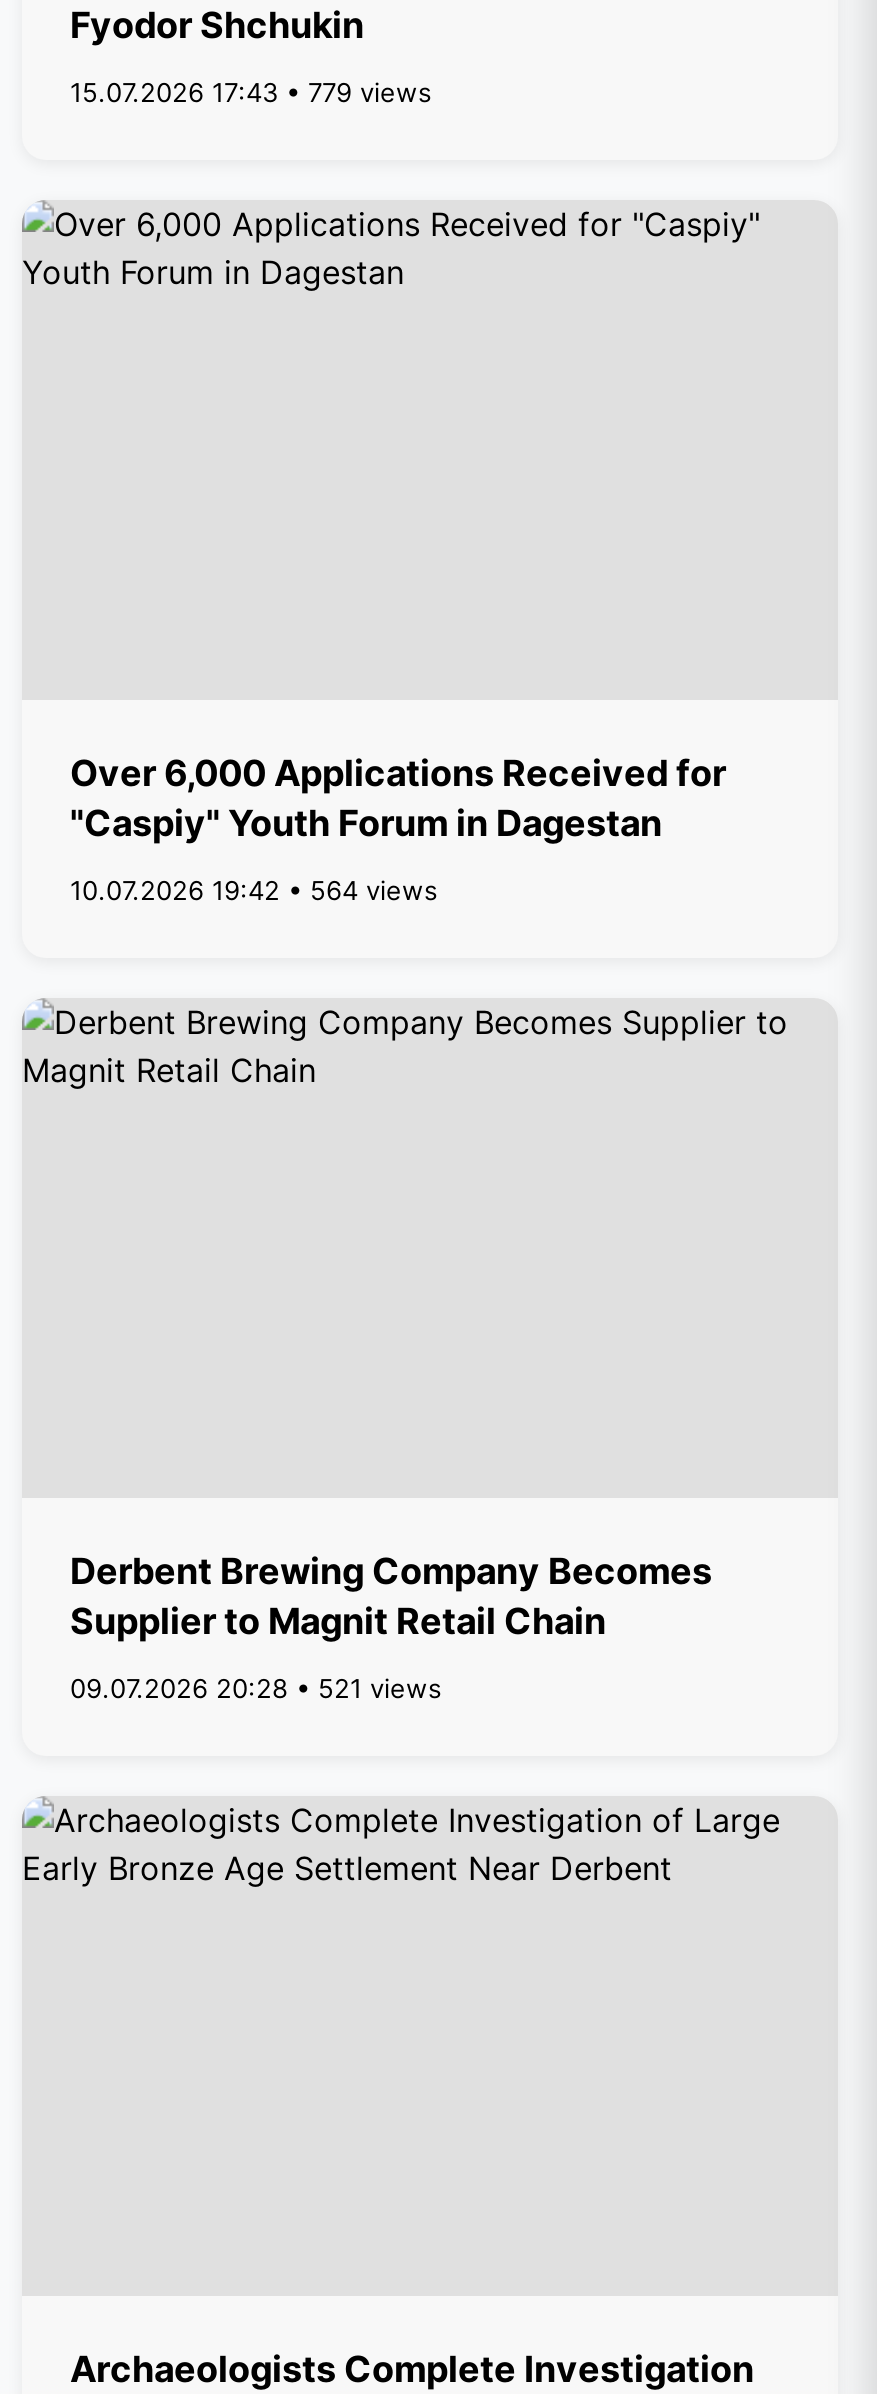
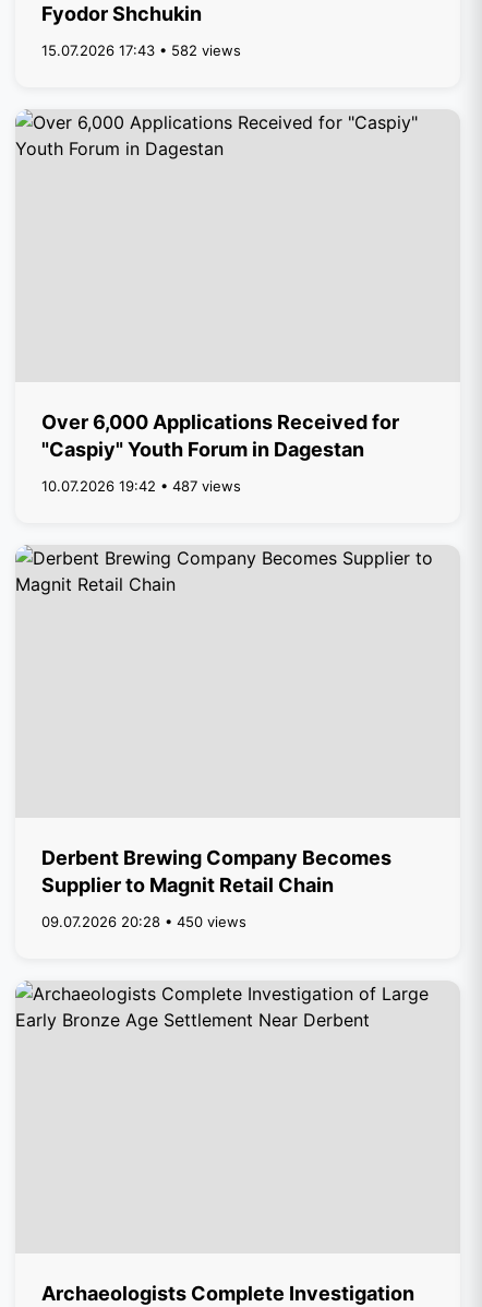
- 15.07.2026 17:43 • 779 views
+ 15.07.2026 17:43 • 582 views

- 10.07.2026 19:42 • 564 views
+ 10.07.2026 19:42 • 487 views

- 09.07.2026 20:28 • 521 views
+ 09.07.2026 20:28 • 450 views
